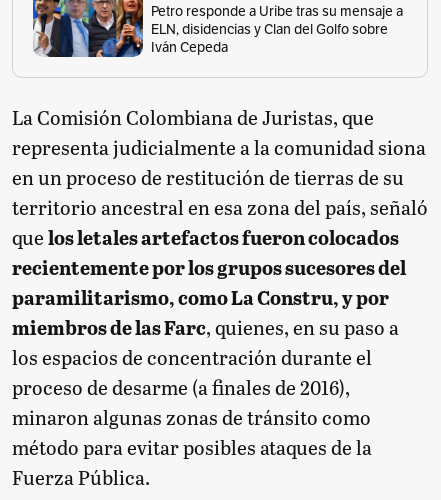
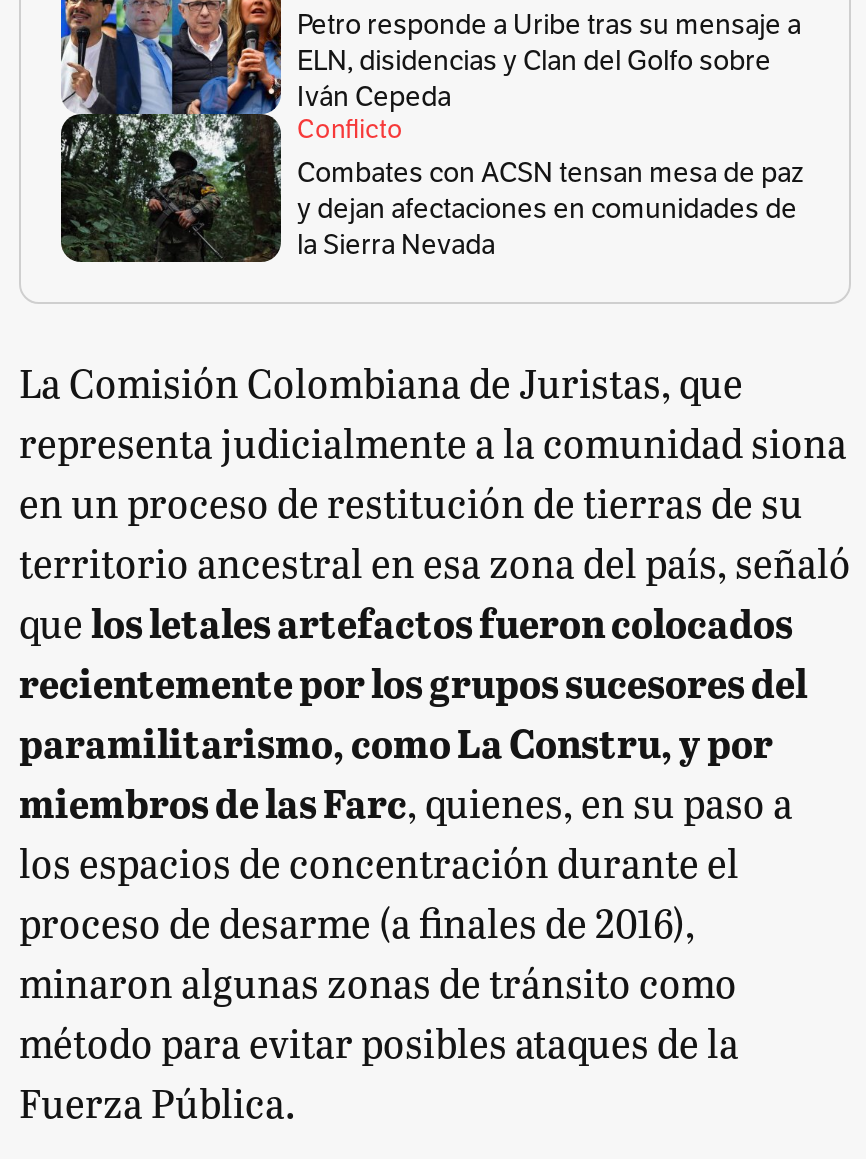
+ [image]
+ Conflicto
+ Combates con ACSN tensan mesa de paz
+ y dejan afectaciones en comunidades de
+ la Sierra Nevada
